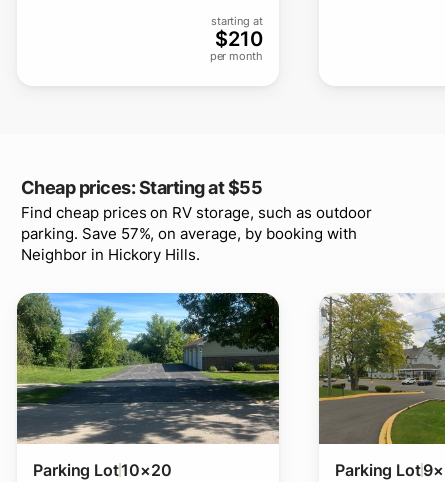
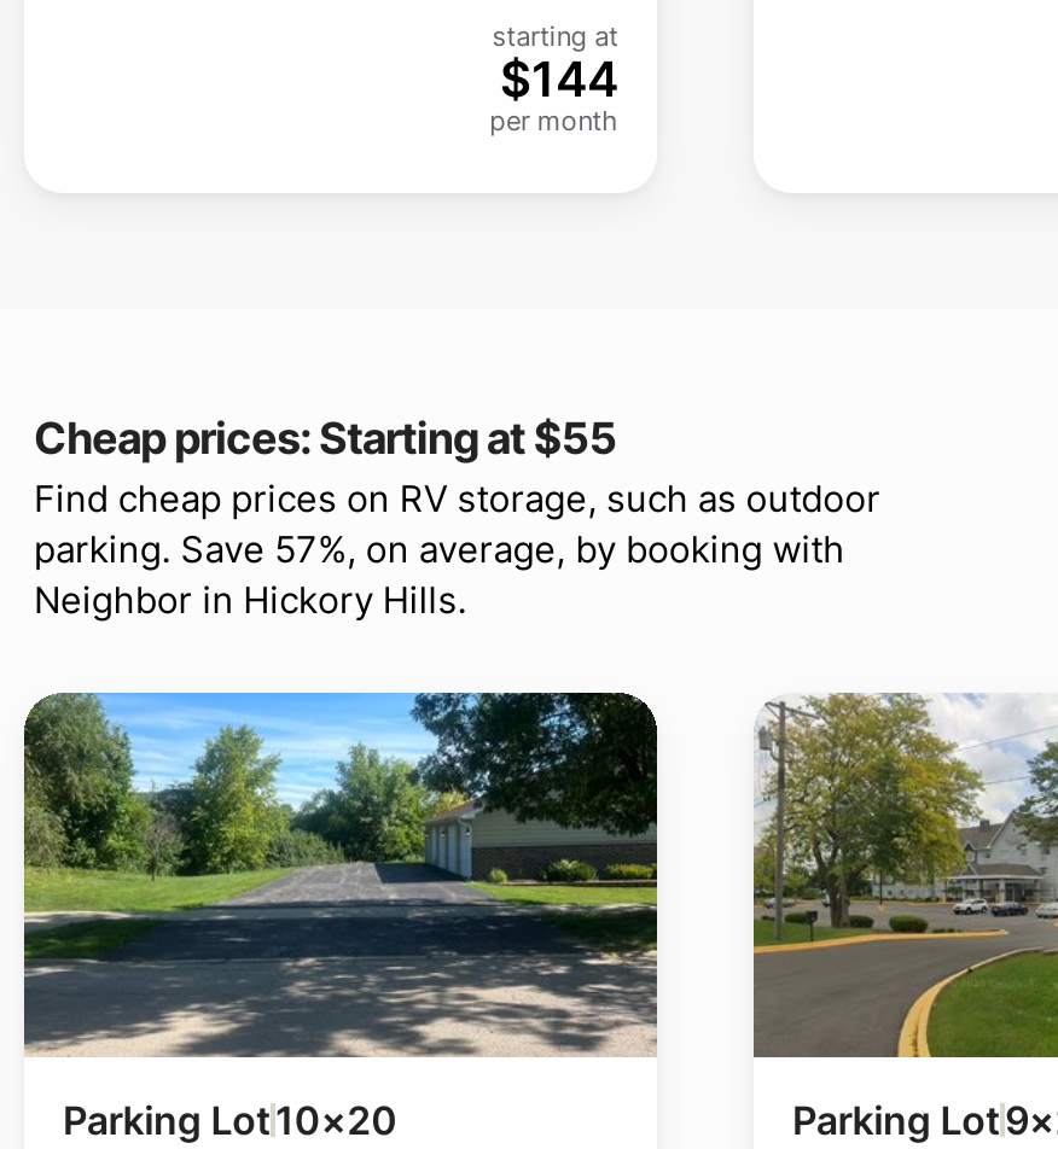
- $210
+ $144
